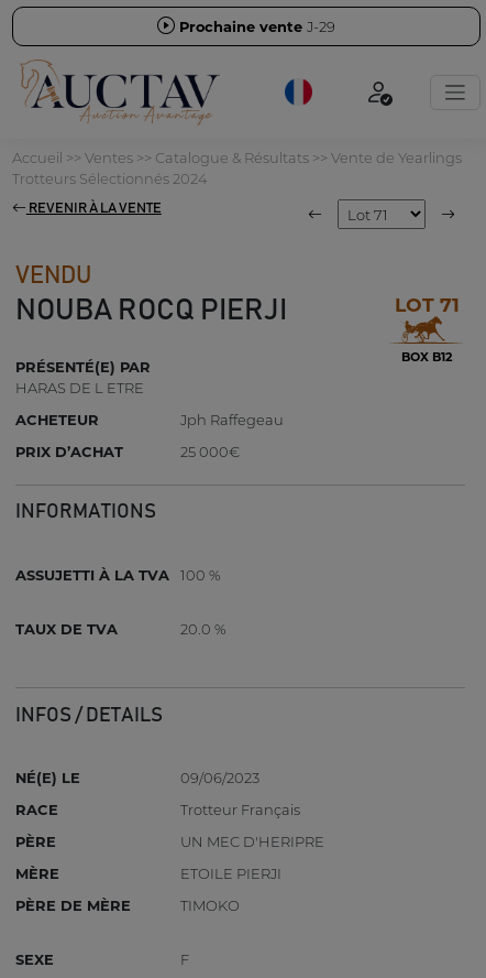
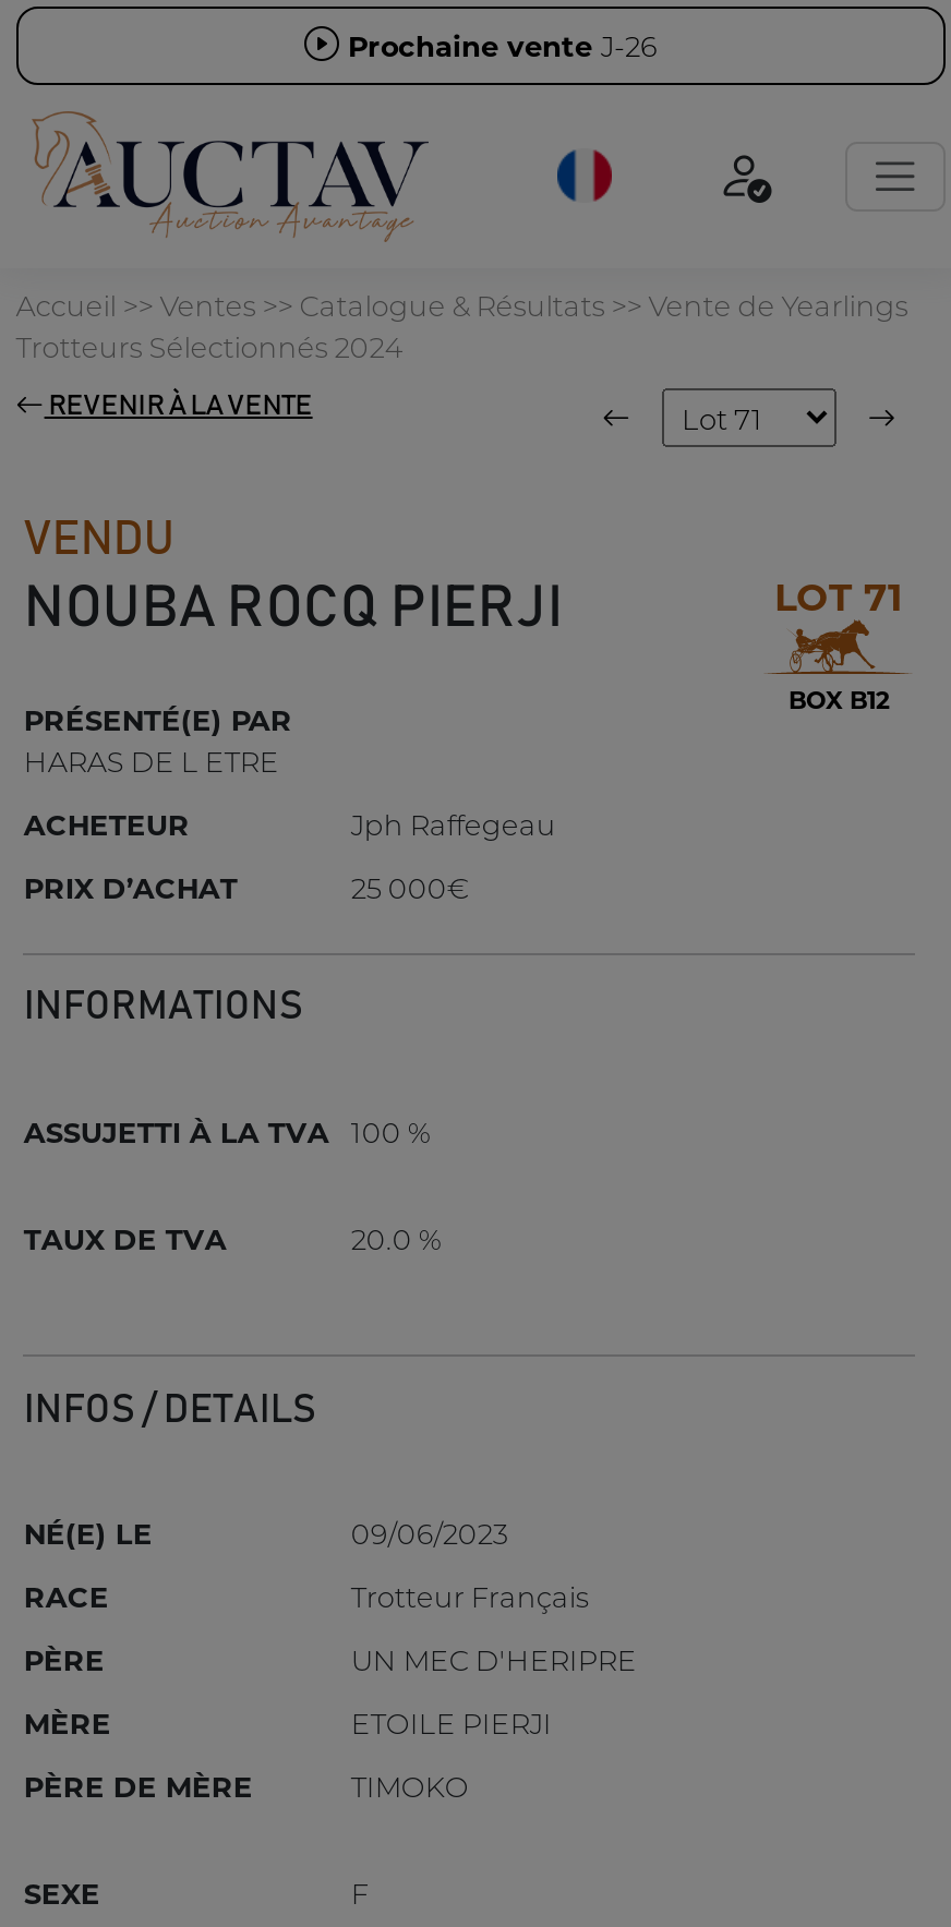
- Prochaine vente J-29
+ Prochaine vente J-26
